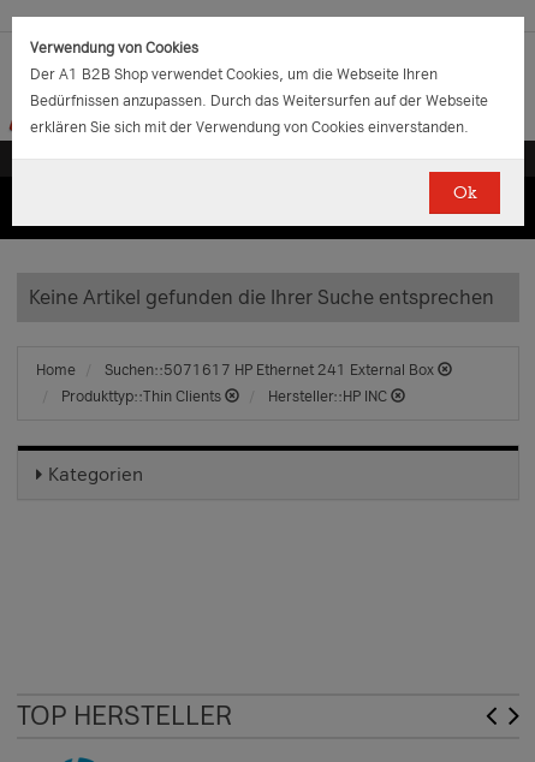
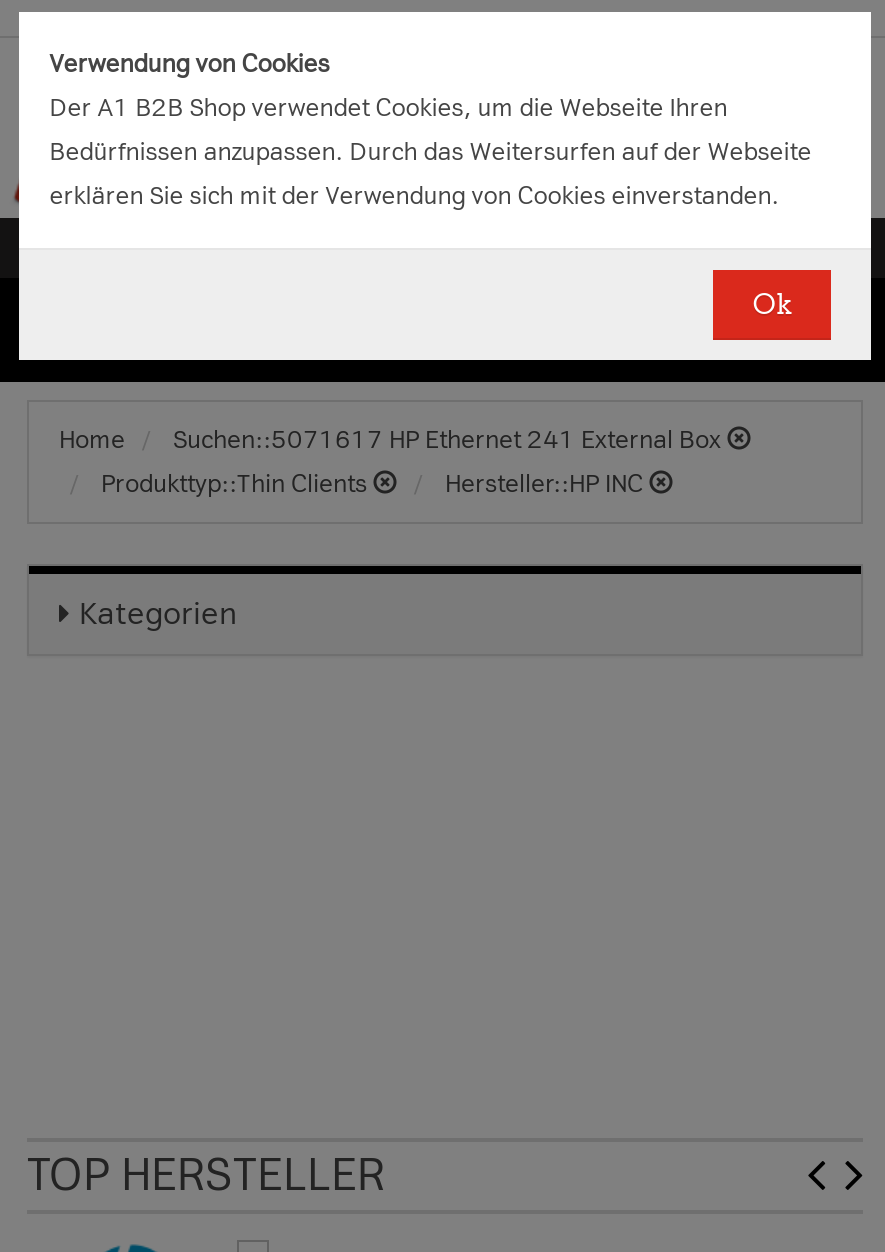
- Keine Artikel gefunden die Ihrer Suche entsprechen

moved up: Home | Suchen::5071617 HP Ethernet 241 External Box | Produkttyp::Thin Clients | Hersteller::HP INC | Kategorien
